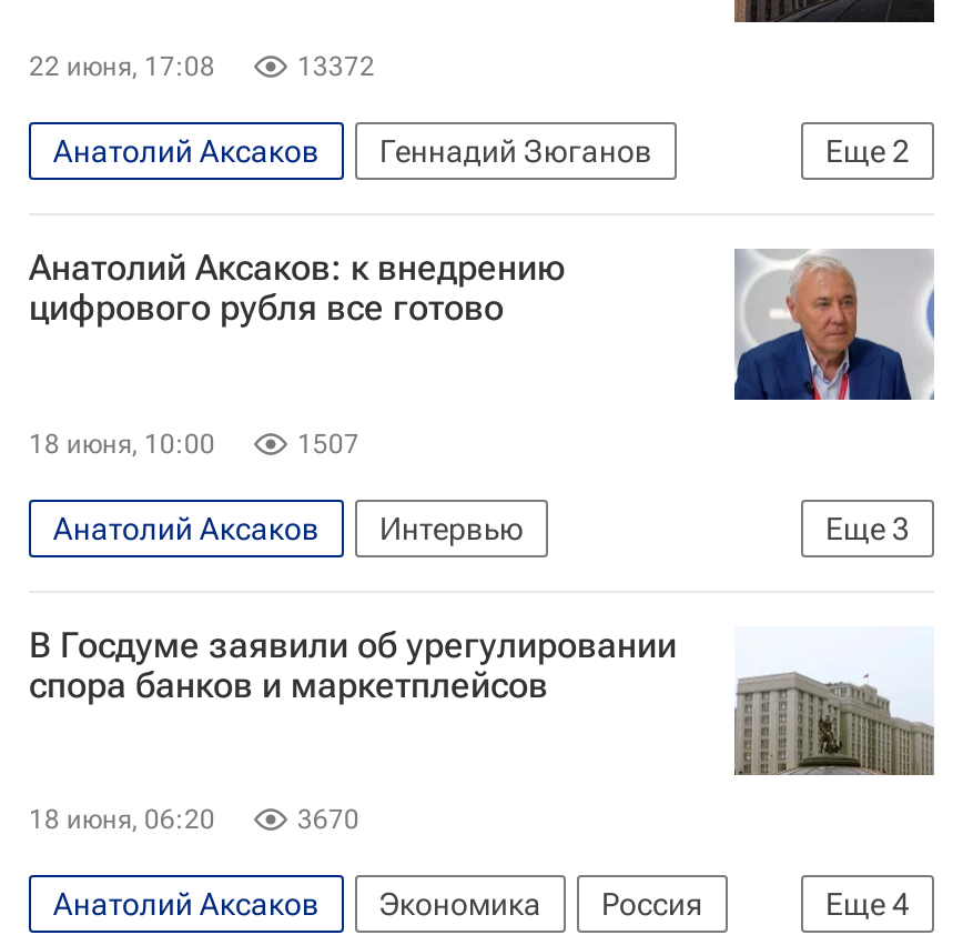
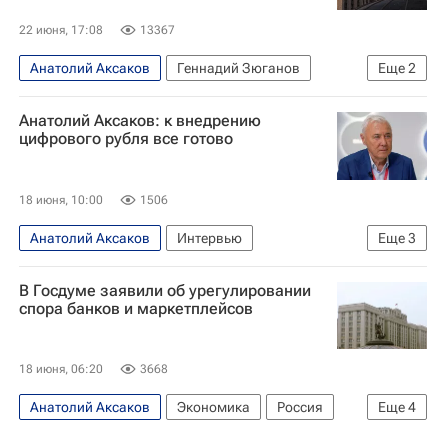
- 13372
+ 13367

- 1507
+ 1506

- 3670
+ 3668
